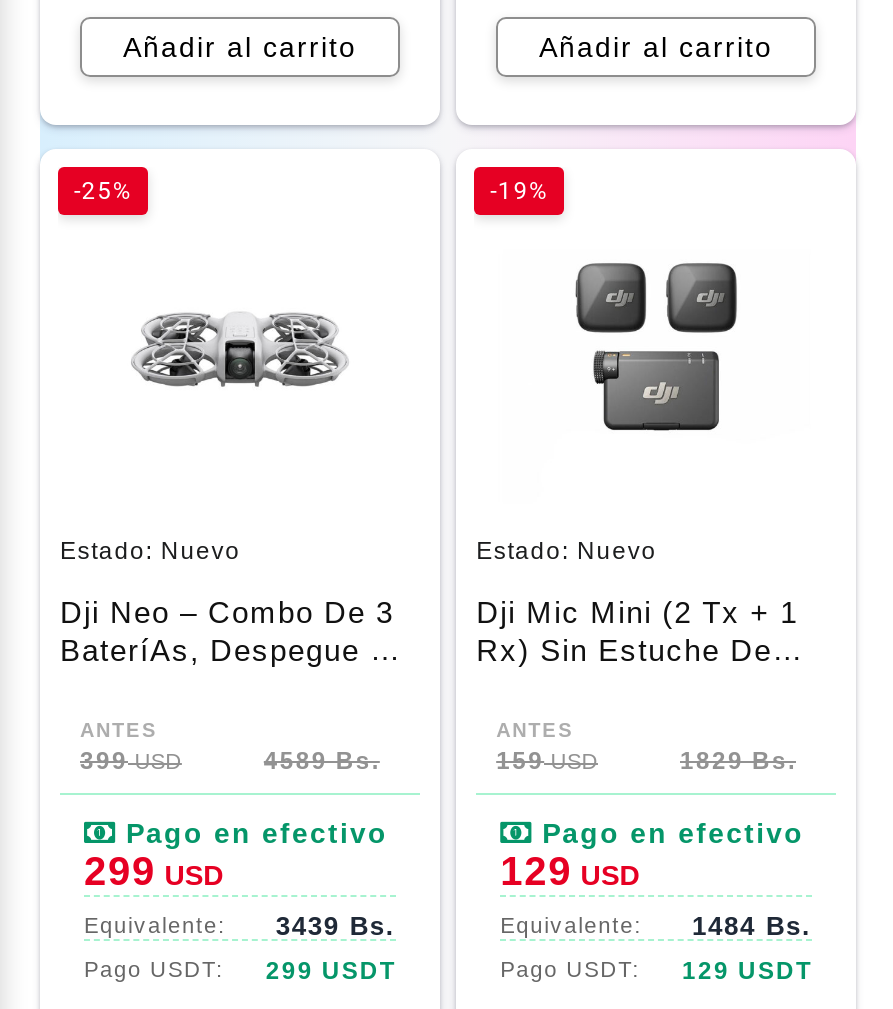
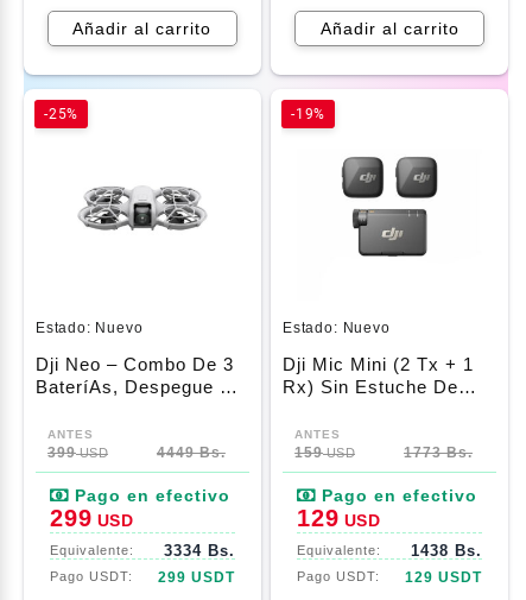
- 4589 Bs.
+ 4449 Bs.

- 1829 Bs.
+ 1773 Bs.

- 3439 Bs.
+ 3334 Bs.

- 1484 Bs.
+ 1438 Bs.
